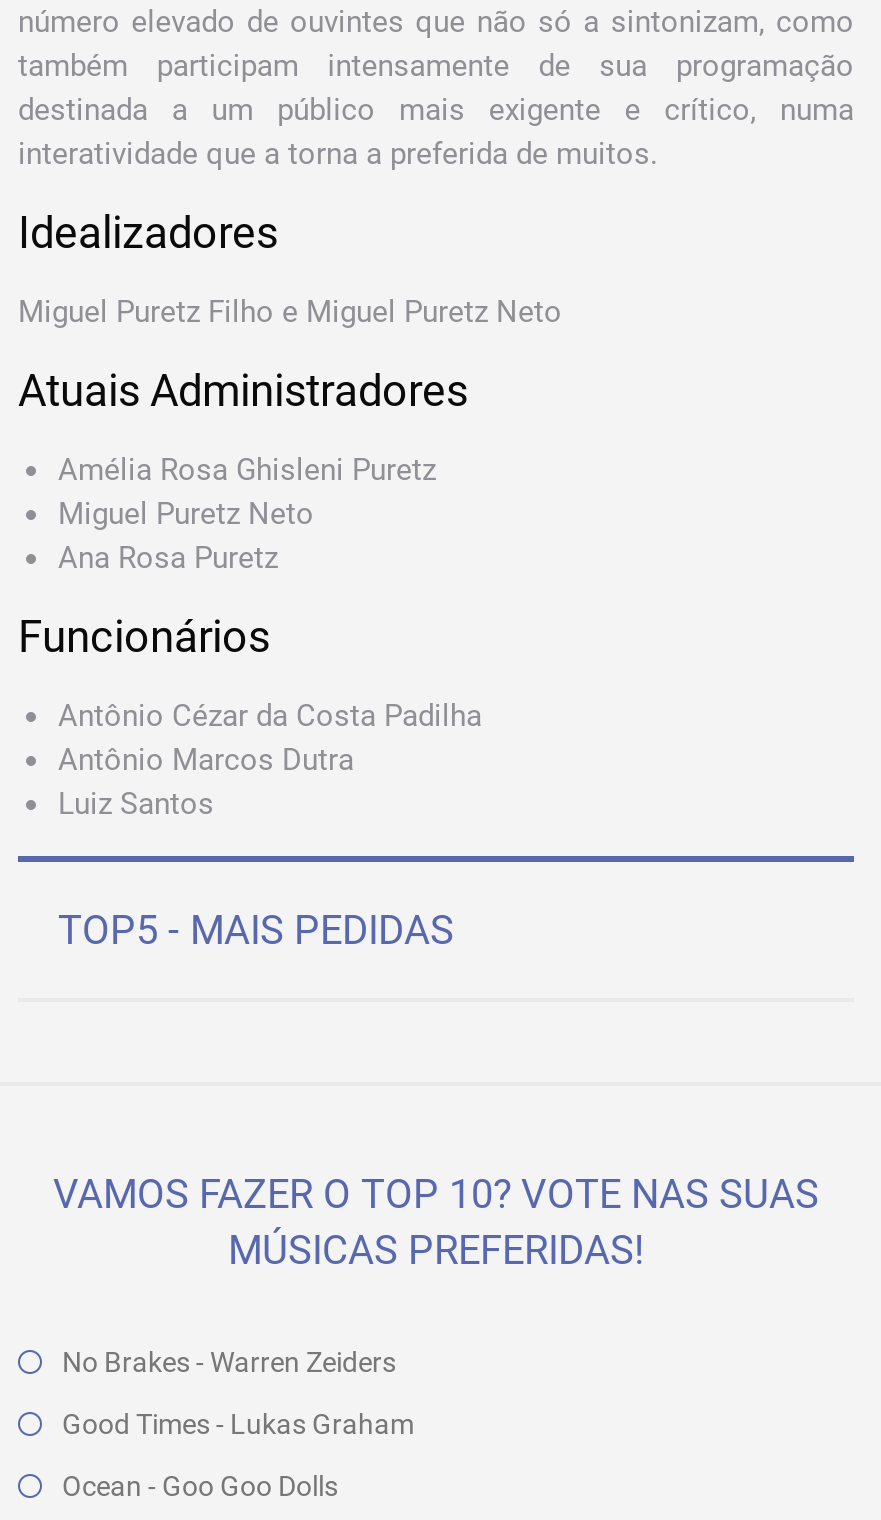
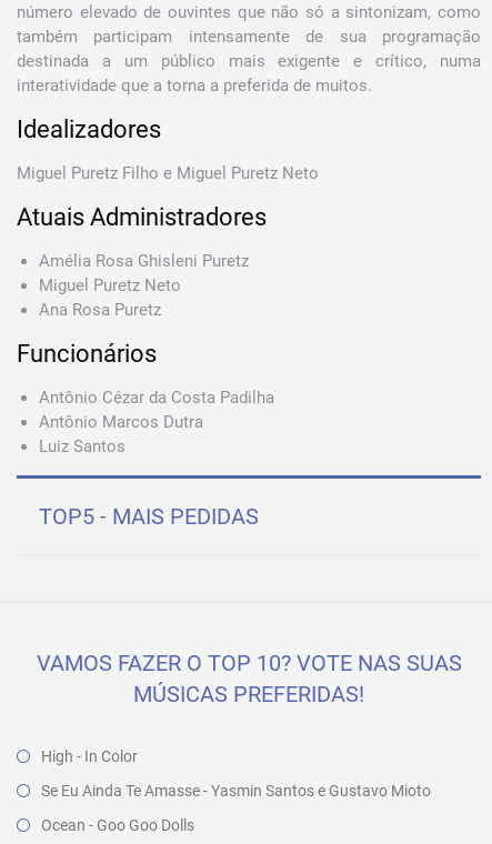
- No Brakes - Warren Zeiders
+ High - In Color

- Good Times - Lukas Graham
+ Se Eu Ainda Te Amasse - Yasmin Santos e Gustavo Mioto
